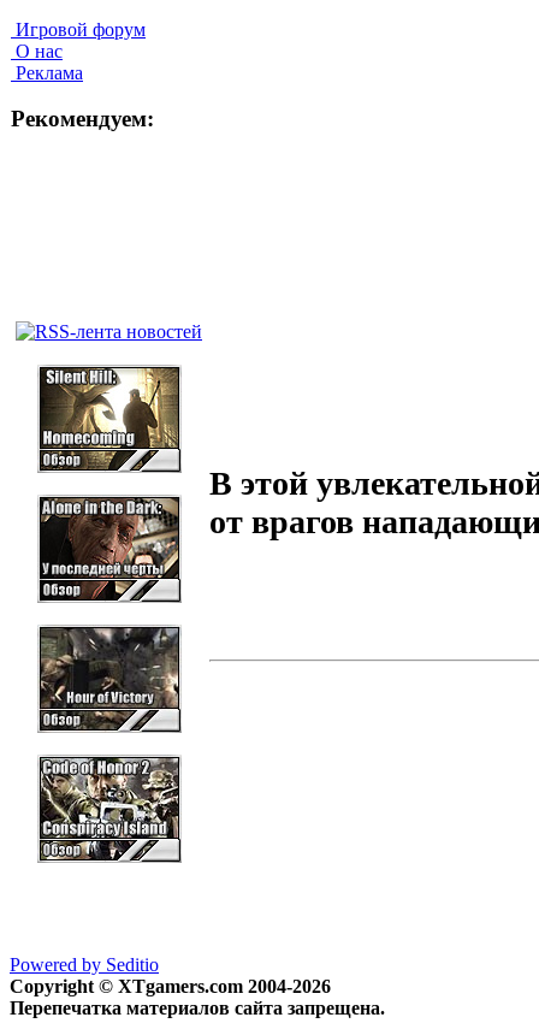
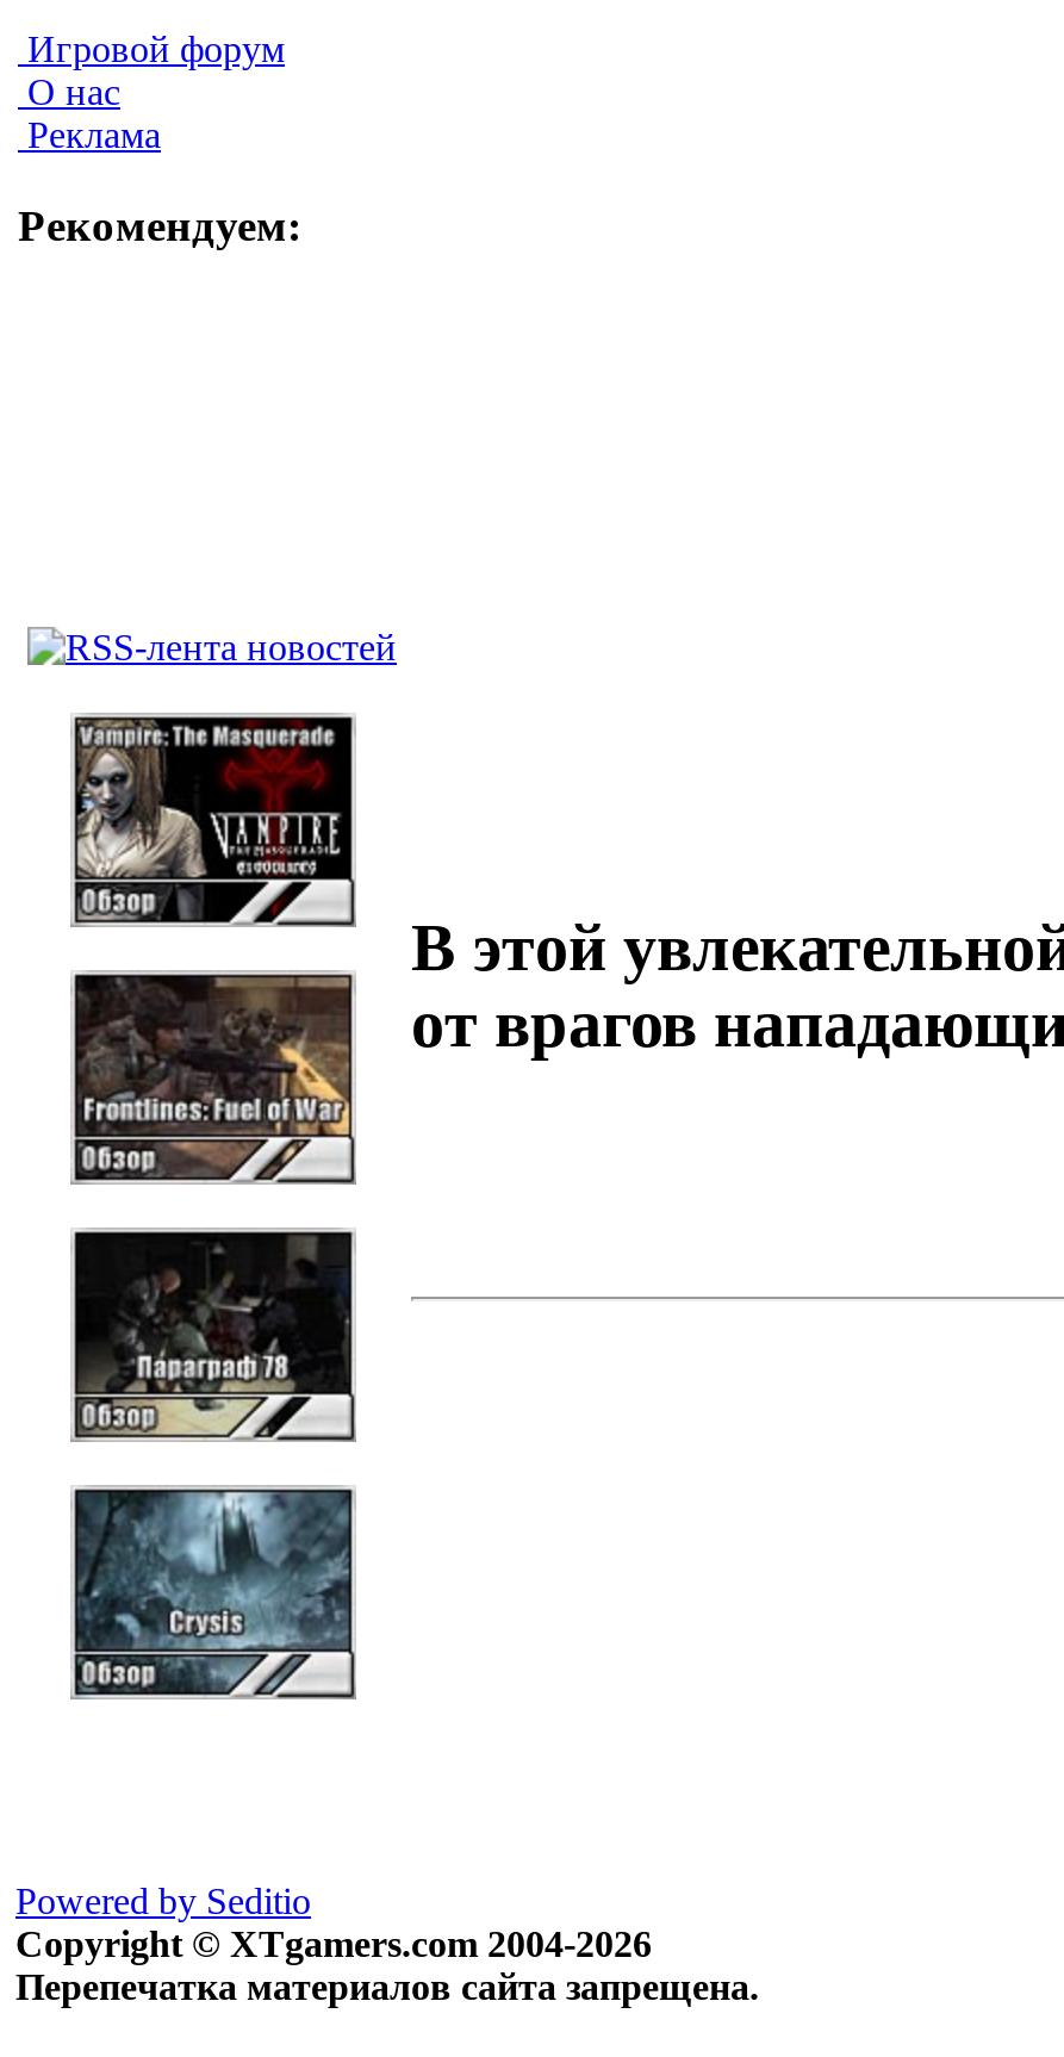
- [image]
+ [image]

- [image]
+ [image]

- [image]
+ [image]

- [image]
+ [image]
